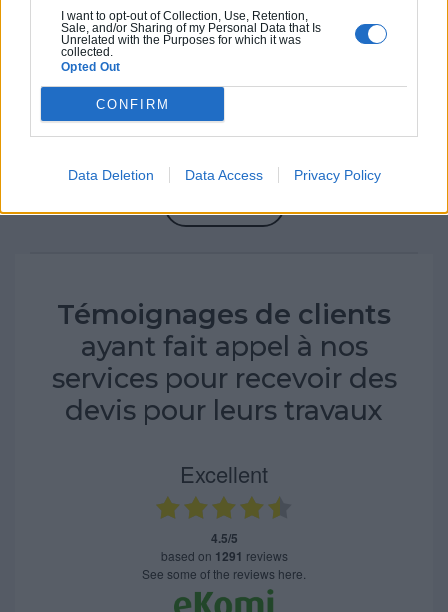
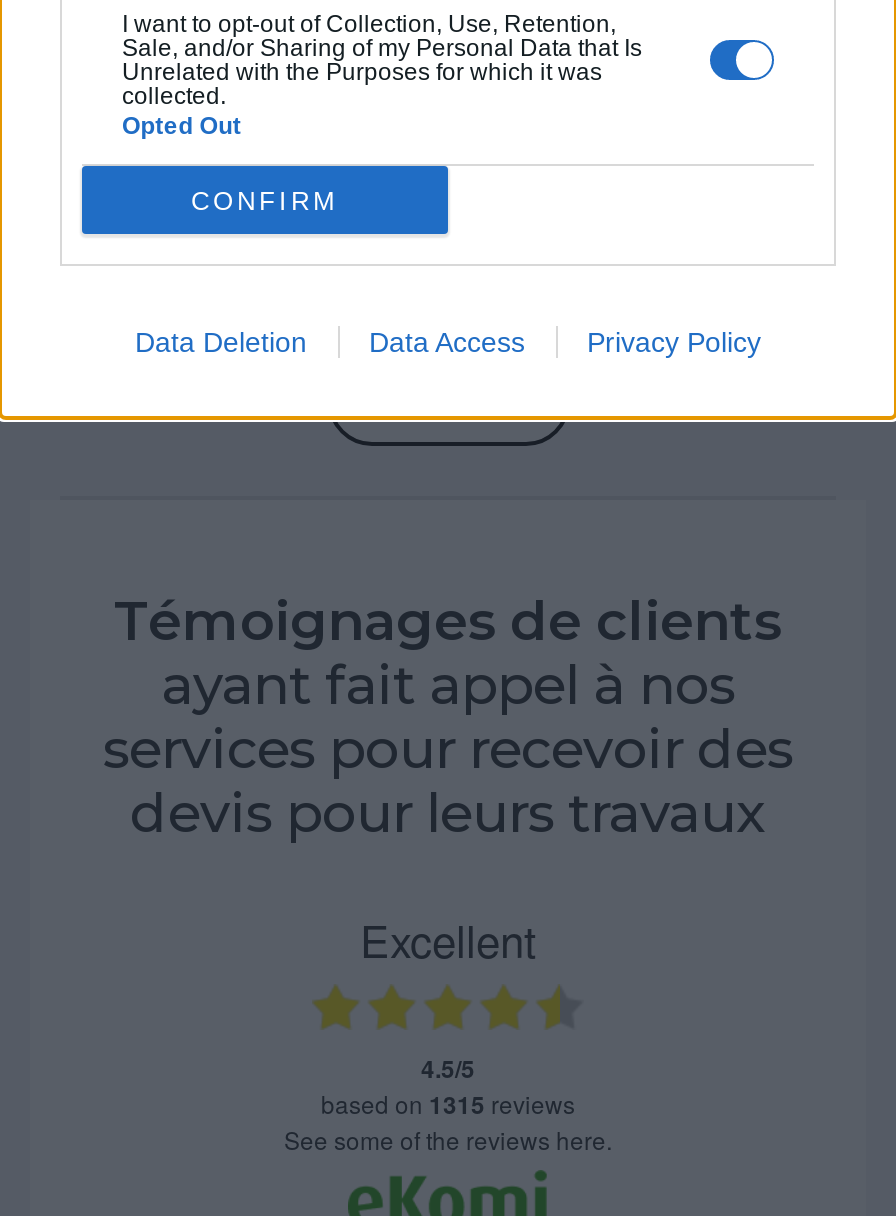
- based on 1291 reviews
+ based on 1315 reviews
